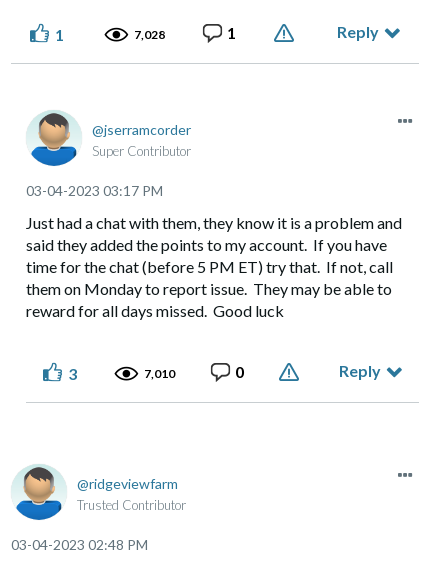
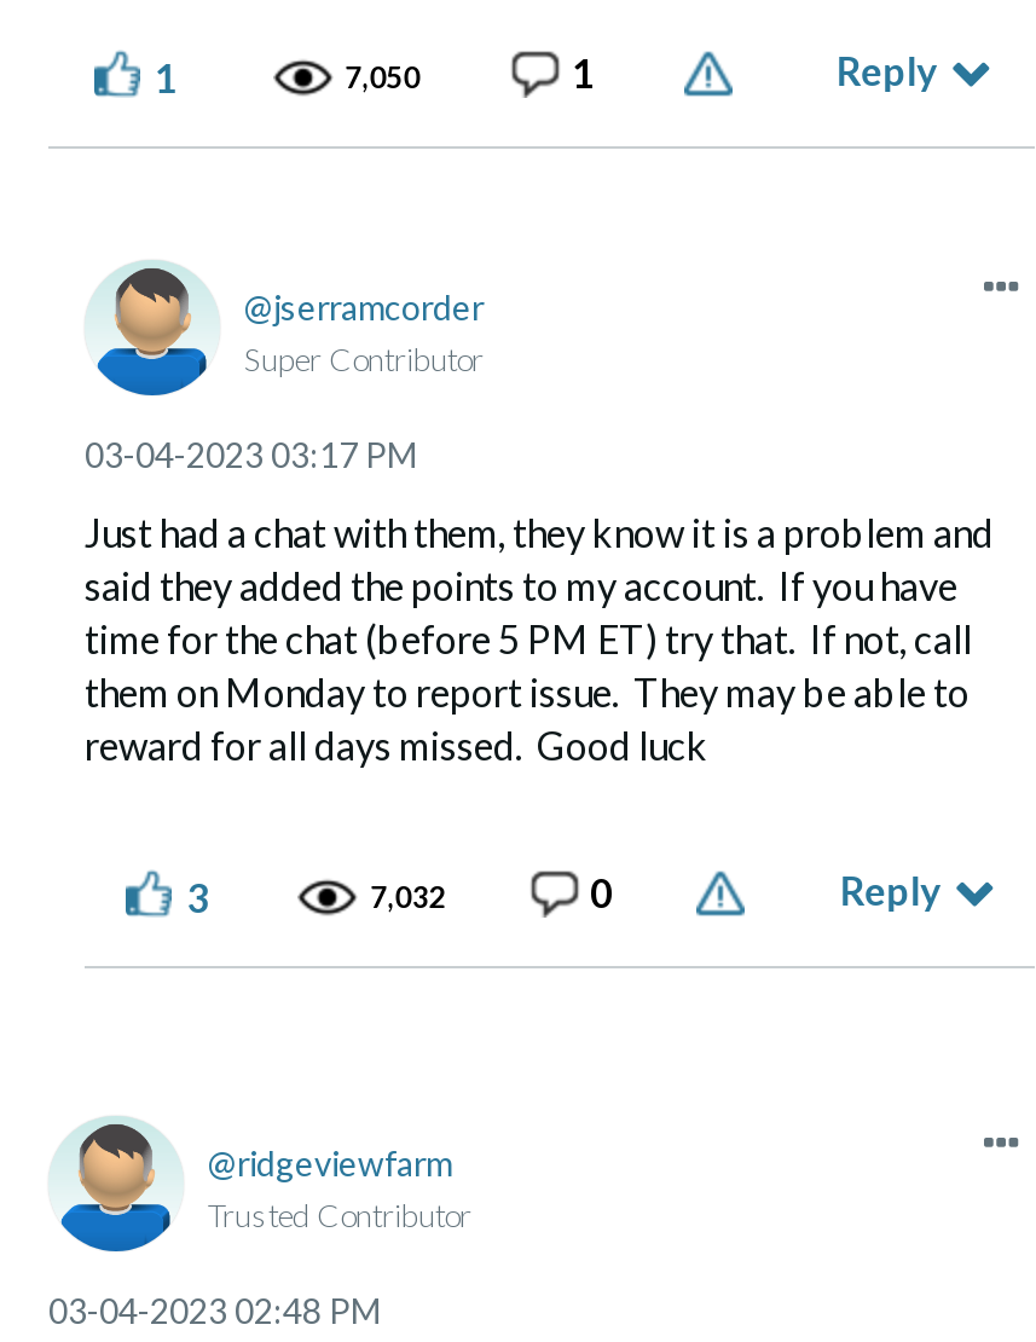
- 7,028
+ 7,050

- 7,010
+ 7,032
